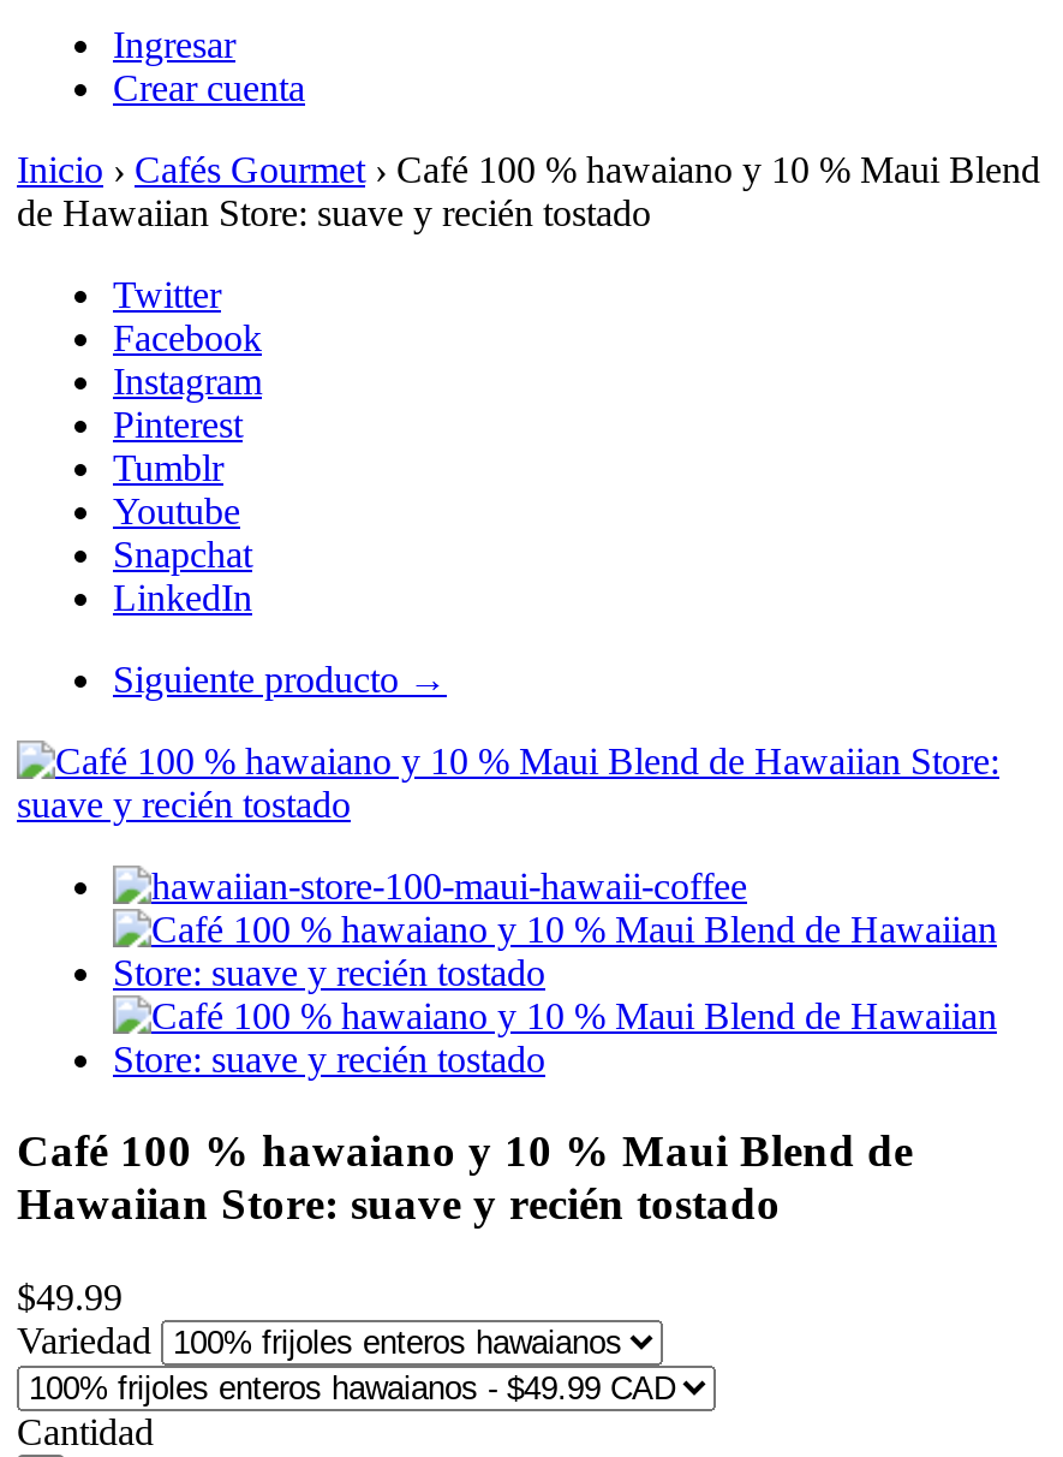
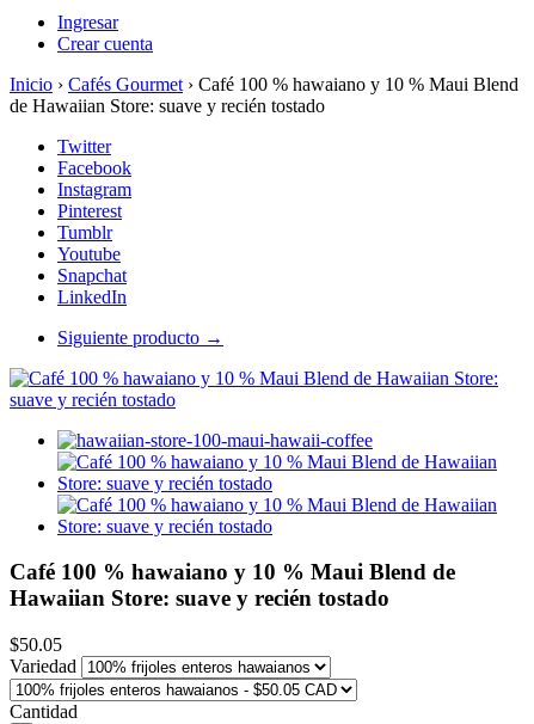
- $49.99
+ $50.05
